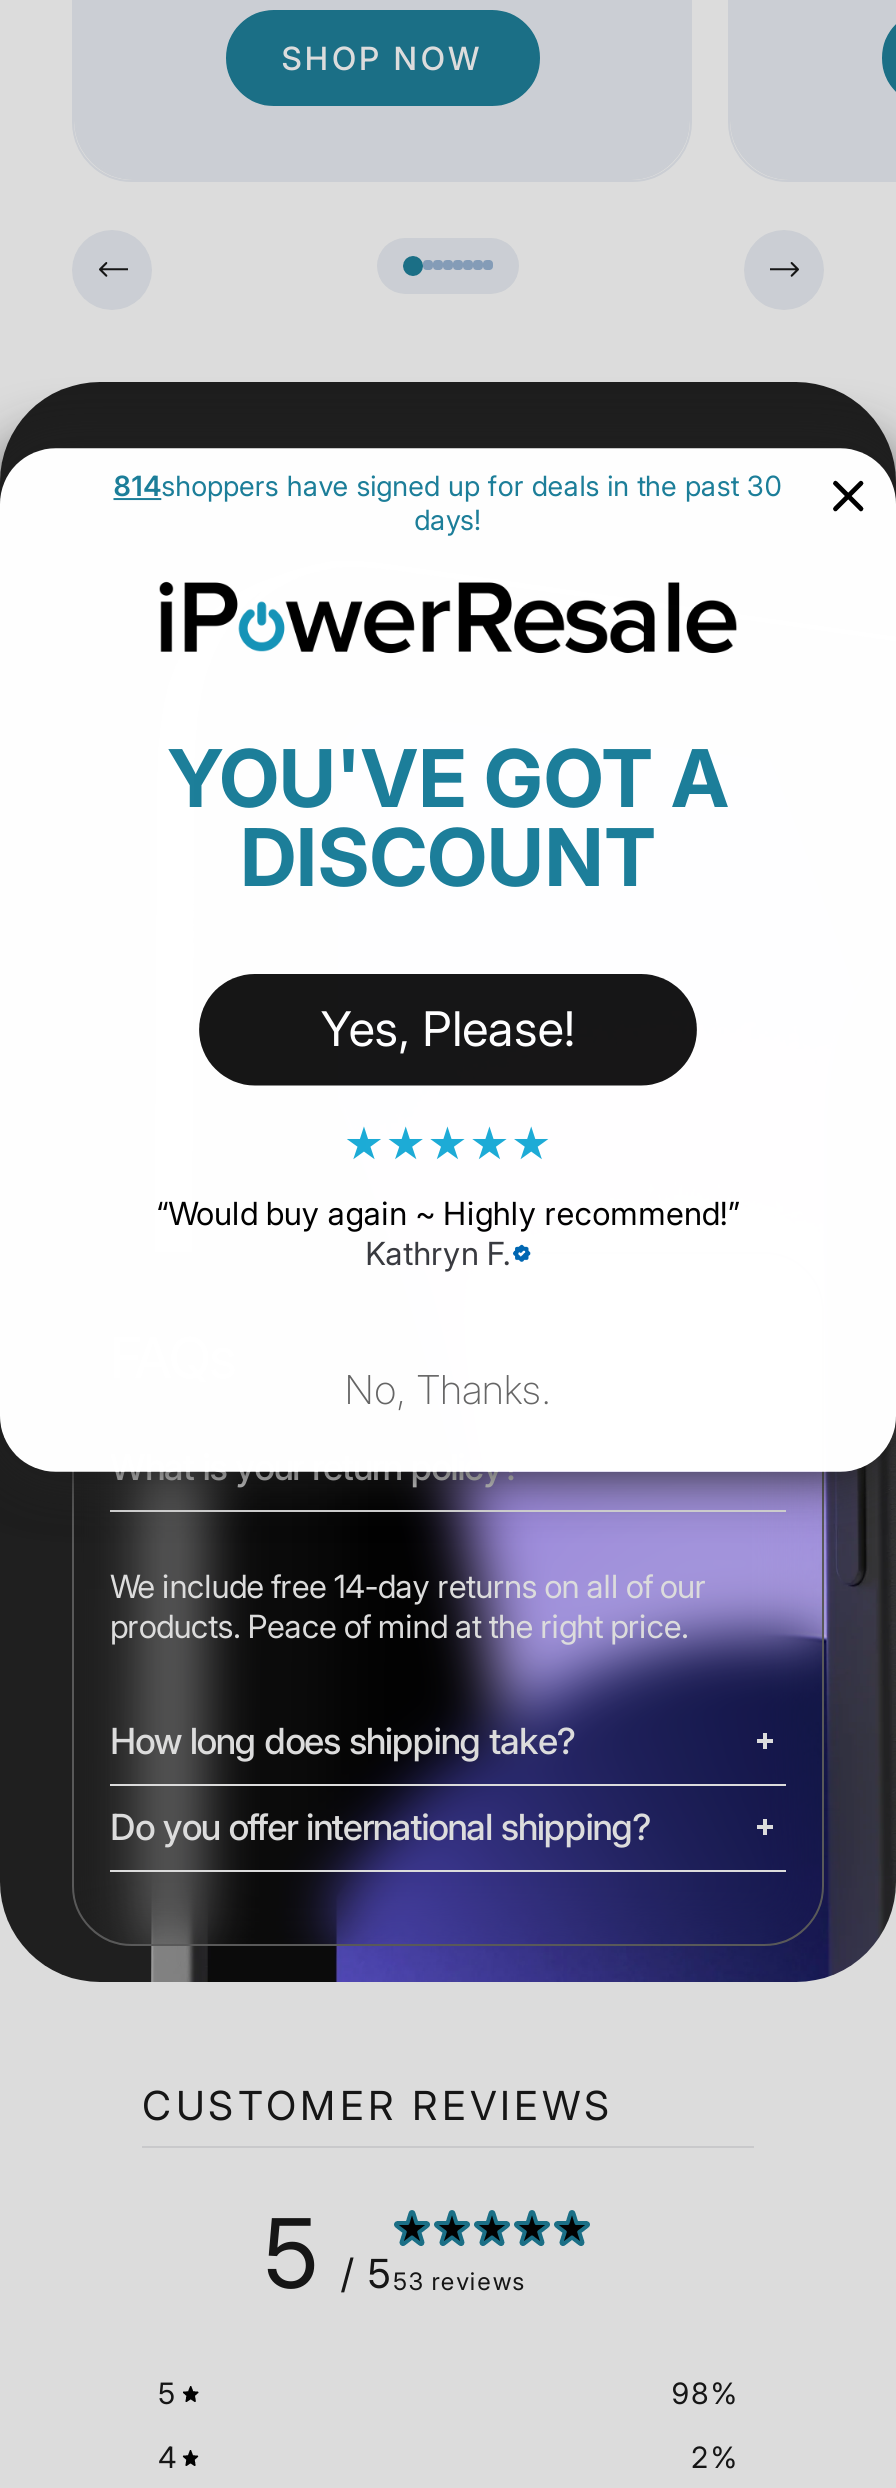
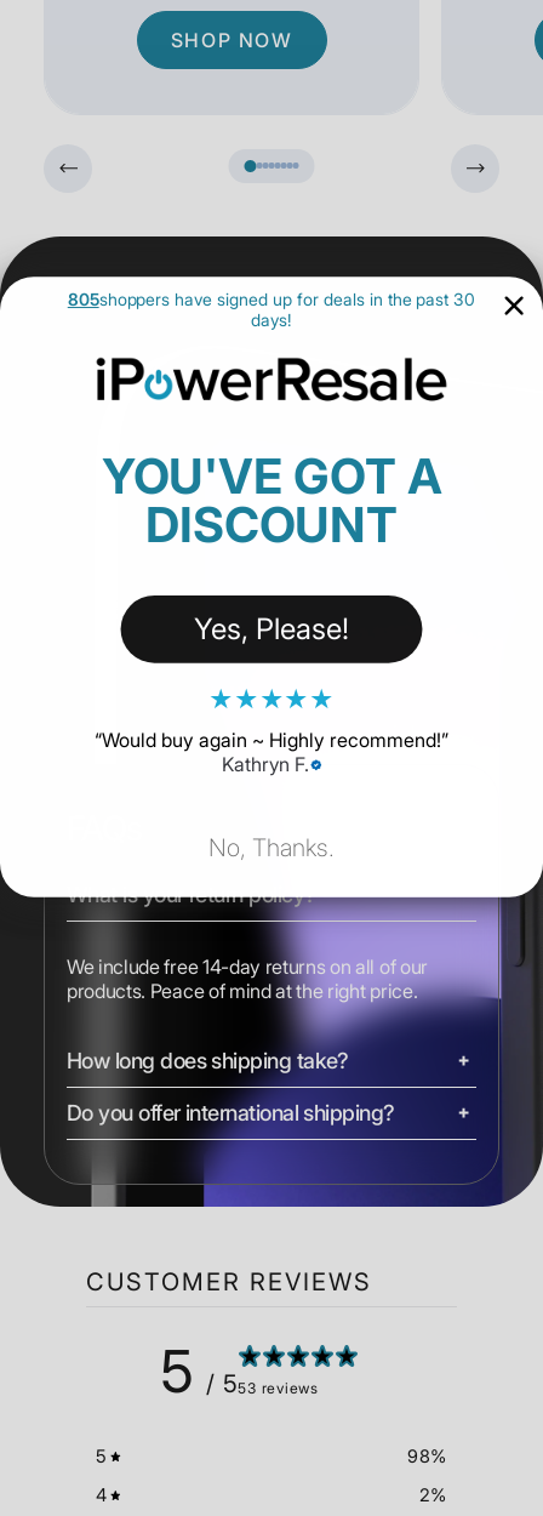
- 814shoppers have signed up for deals in the past 30
+ 805shoppers have signed up for deals in the past 30
